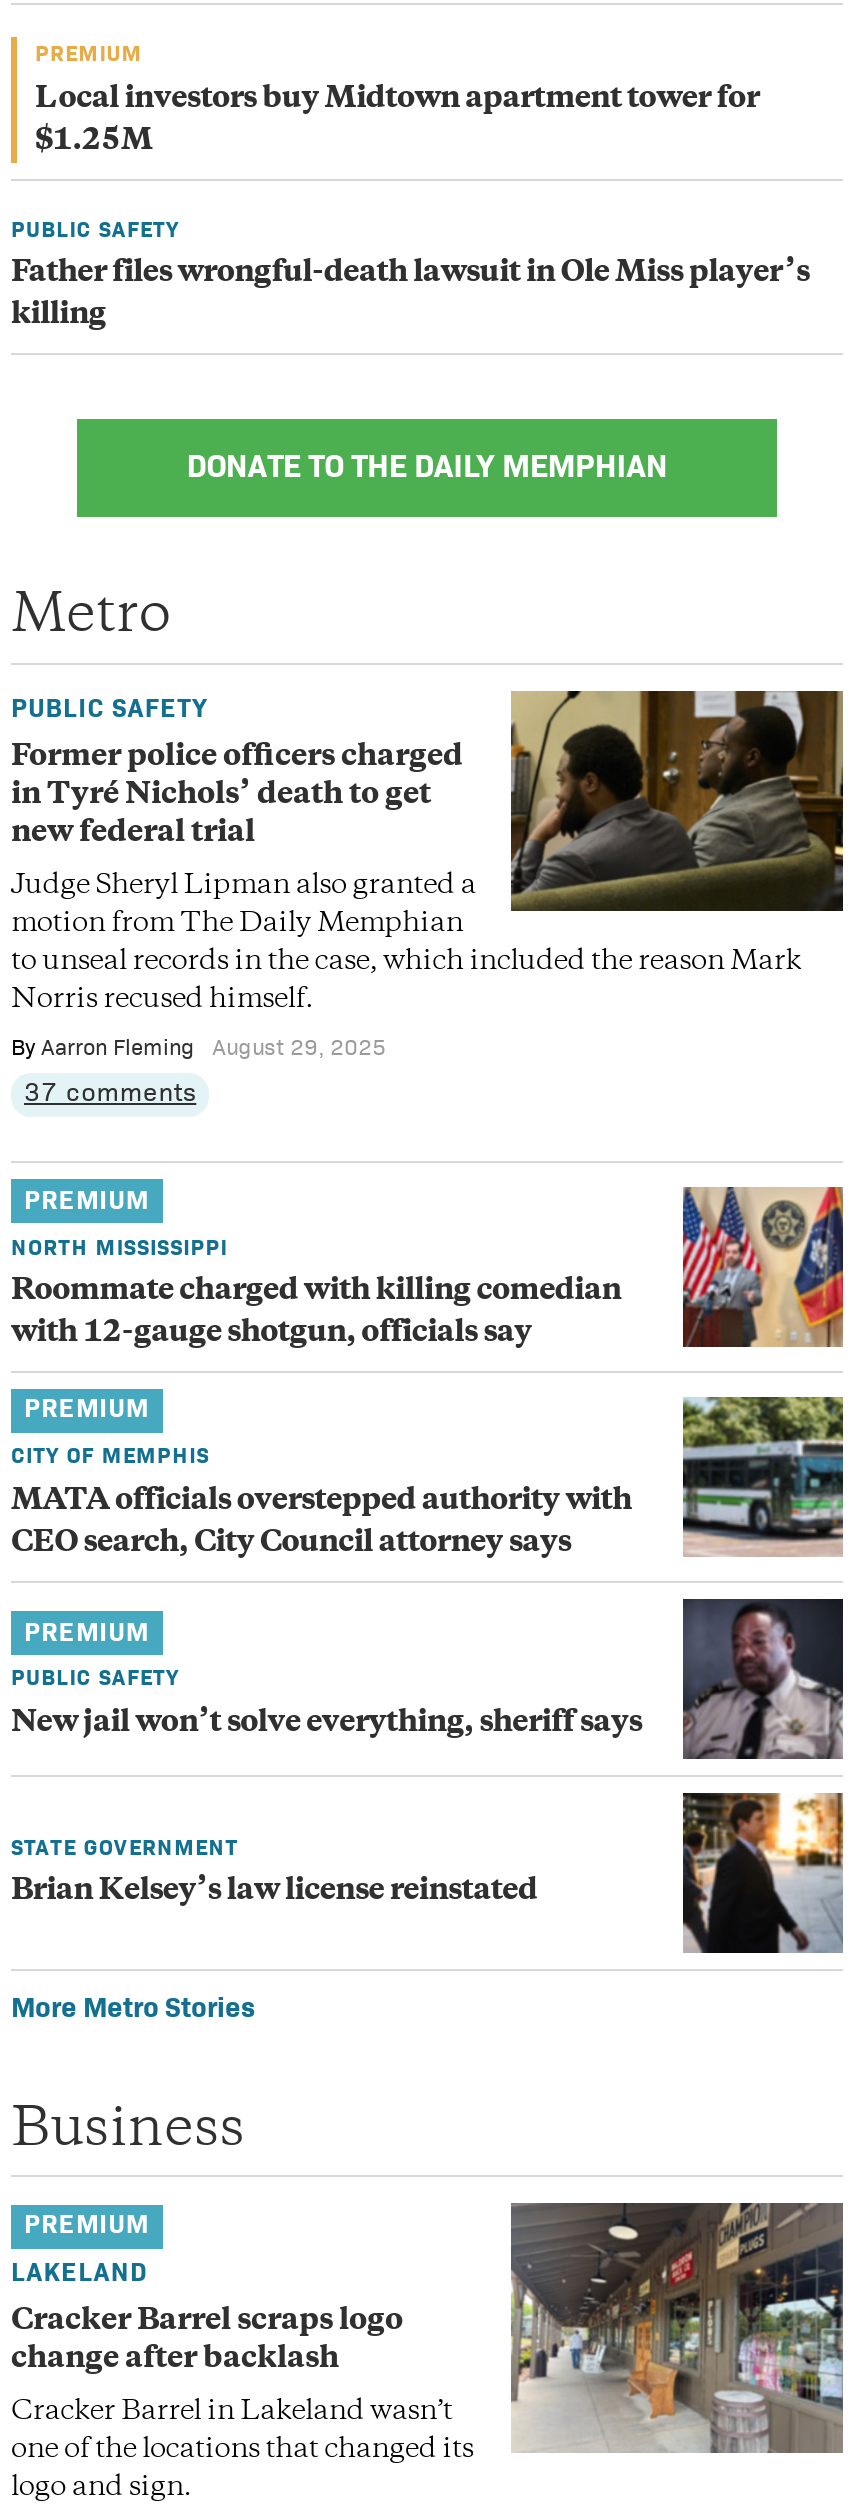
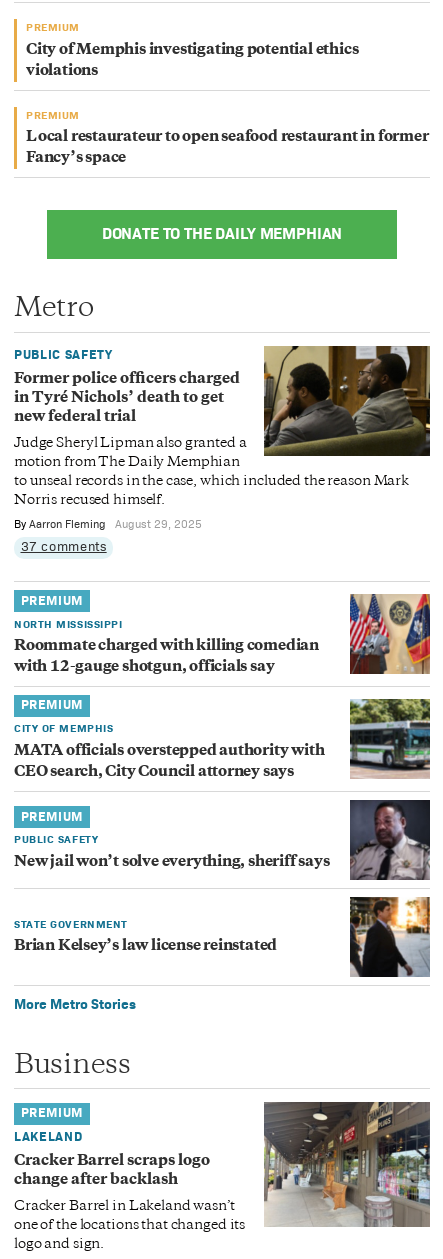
- Local investors buy Midtown apartment tower for
- $1.25M
+ City of Memphis investigating potential ethics
+ violations

- PUBLIC SAFETY
+ PREMIUM

- Father files wrongful-death lawsuit in Ole Miss player’s
- killing
+ Local restaurateur to open seafood restaurant in former
+ Fancy’s space
